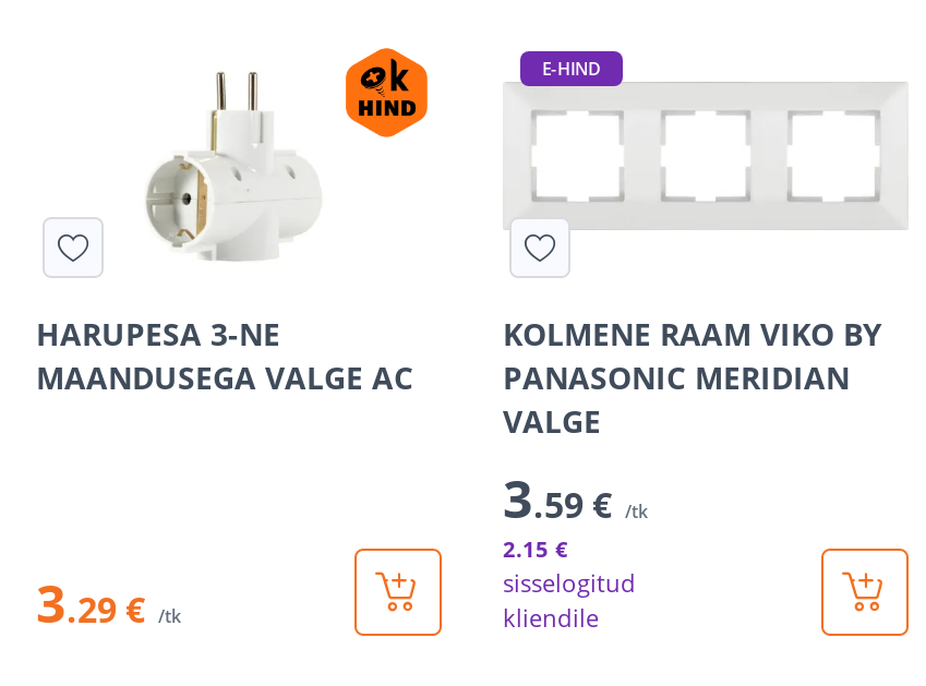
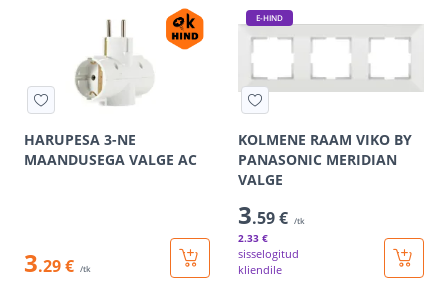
- 2.15 €
+ 2.33 €
